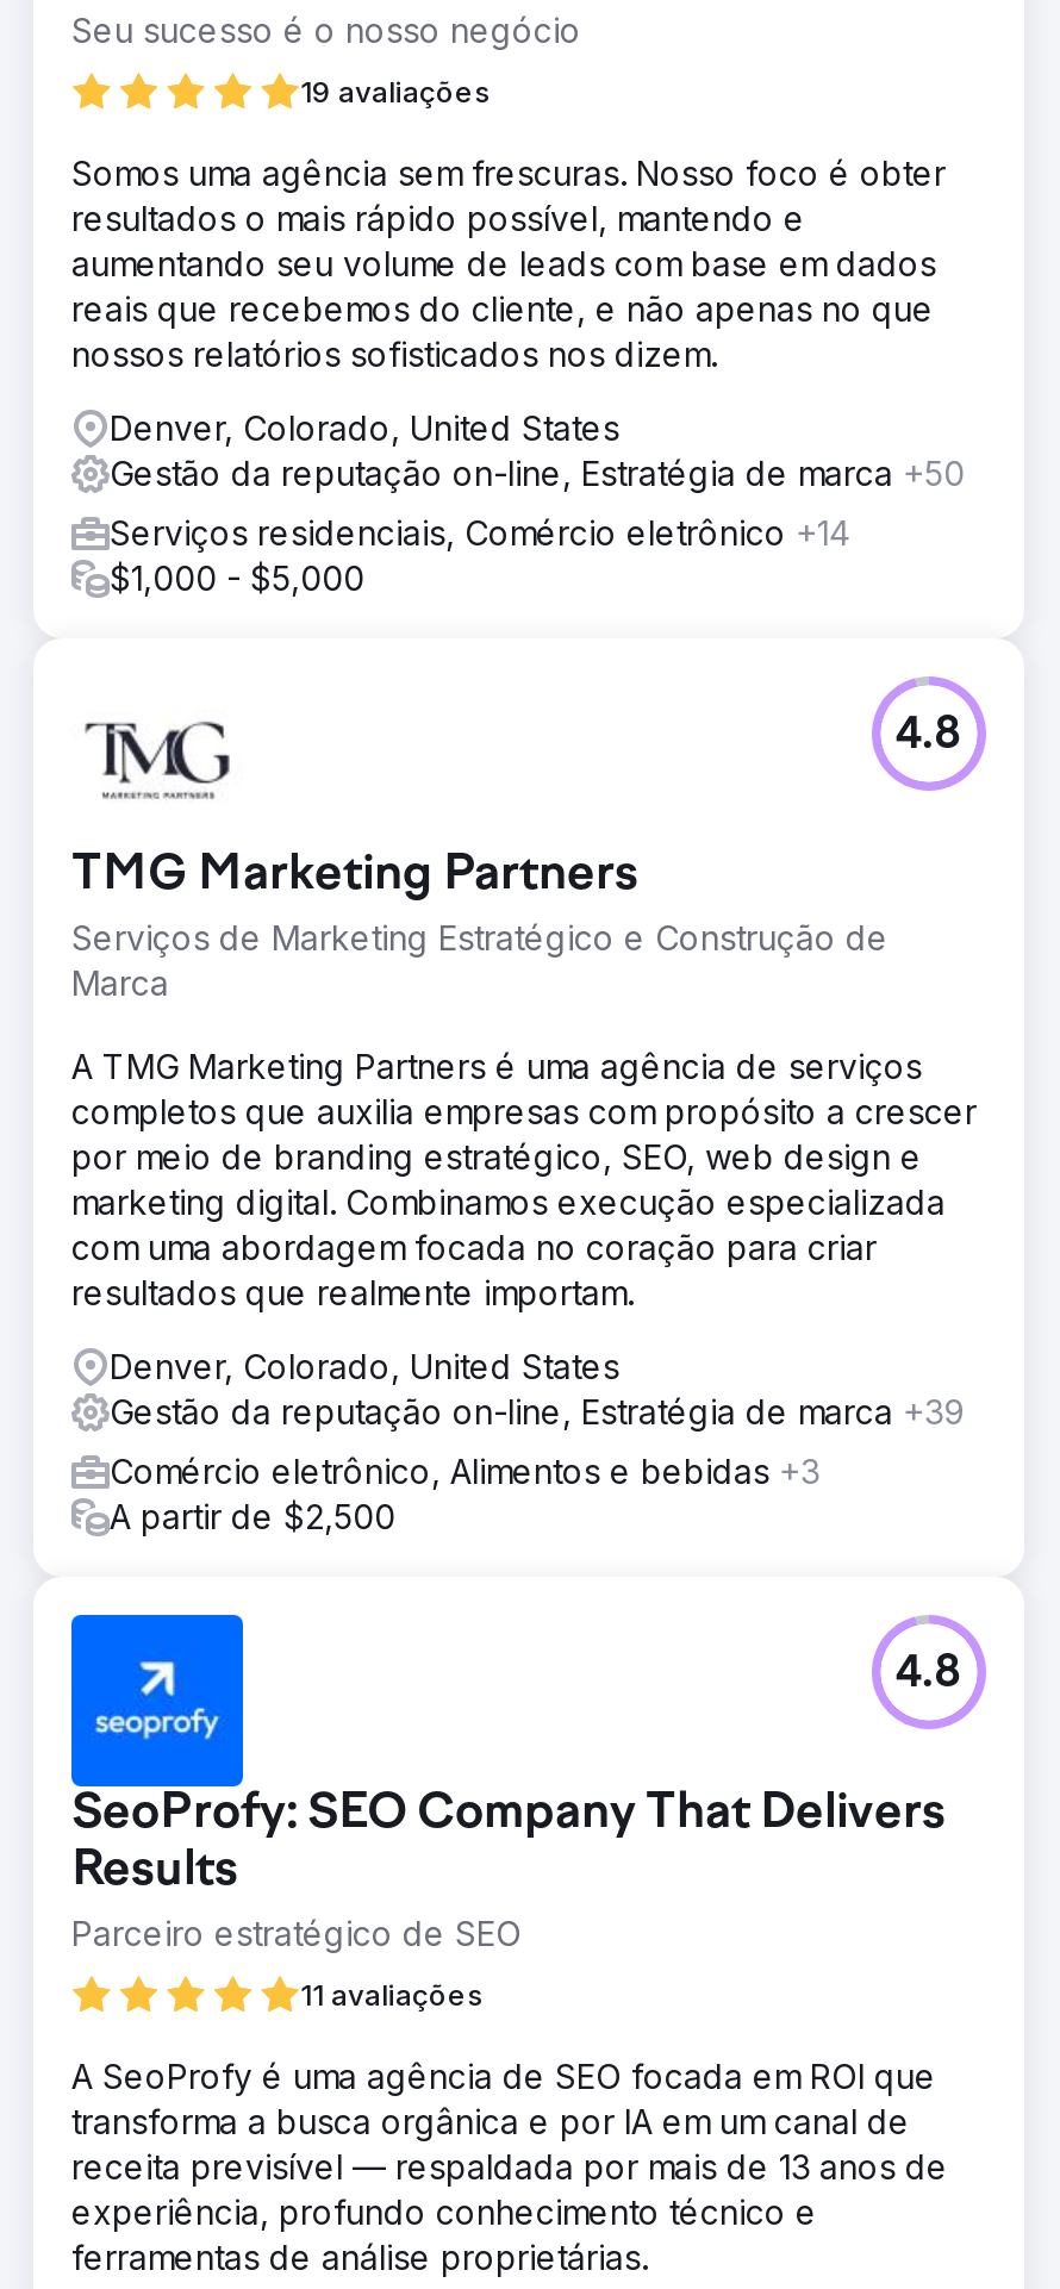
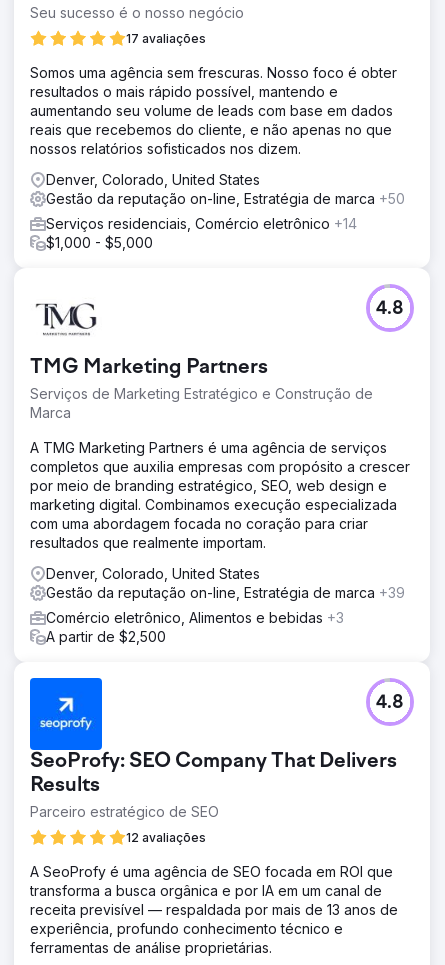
- 19 avaliações
+ 17 avaliações

- 11 avaliações
+ 12 avaliações
